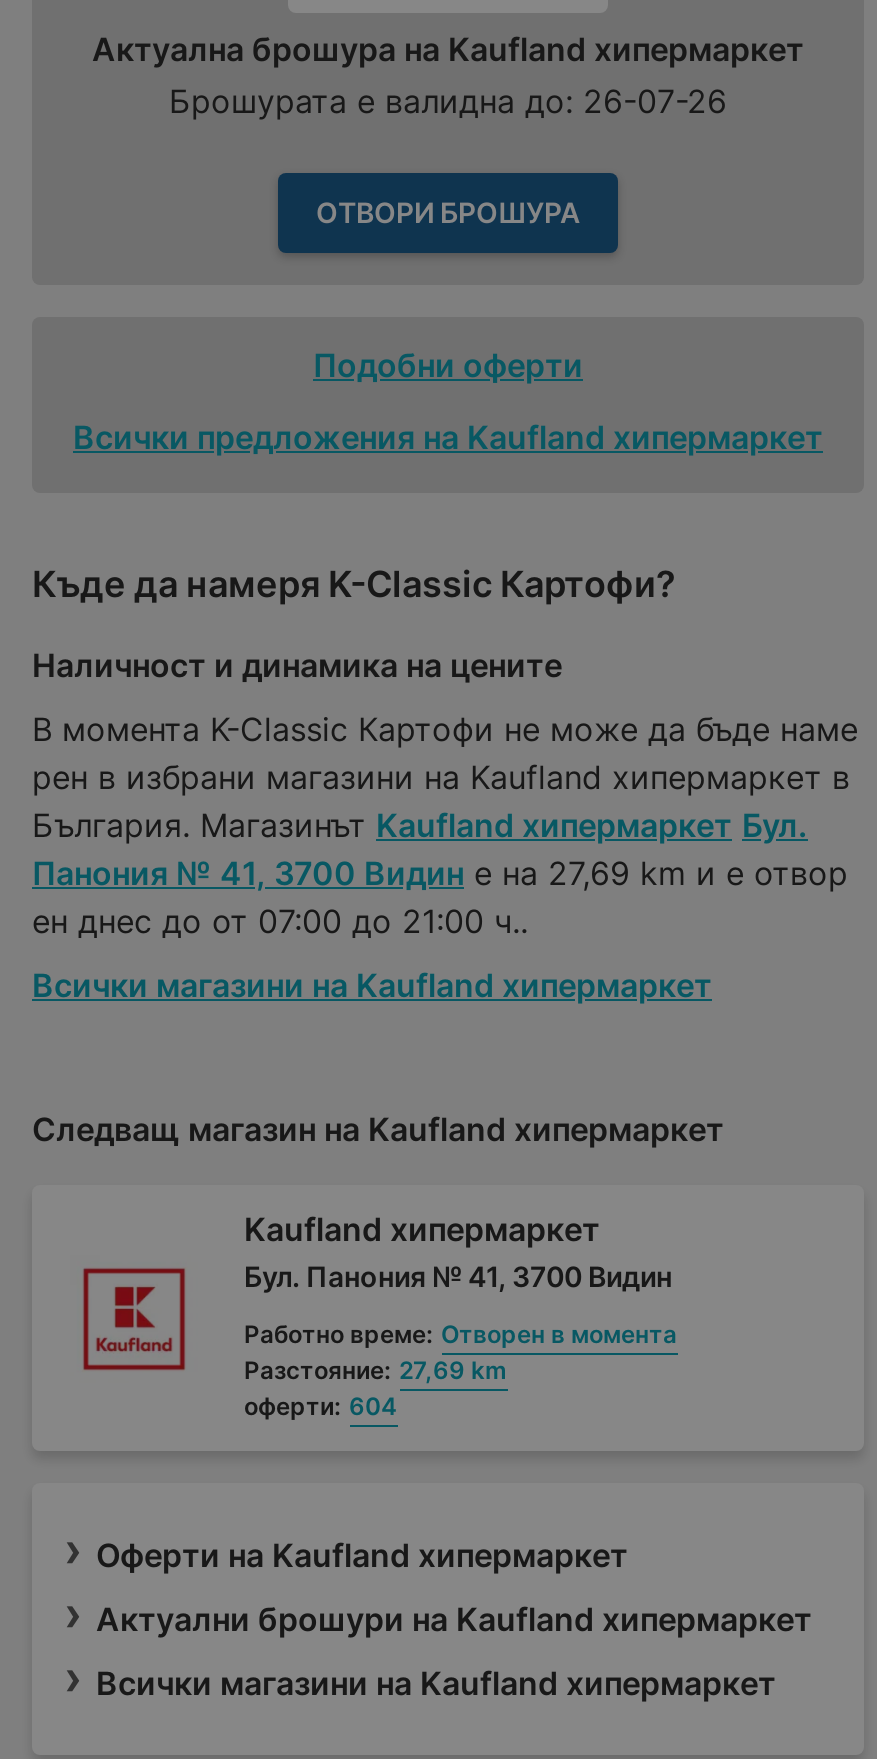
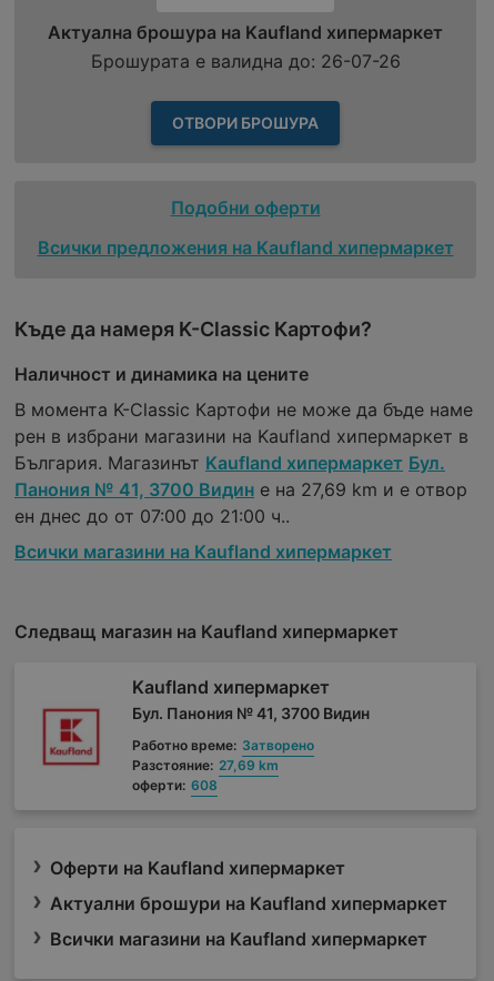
- Работно време: Отворен в момента
+ Работно време: Затворено

- оферти: 604
+ оферти: 608
